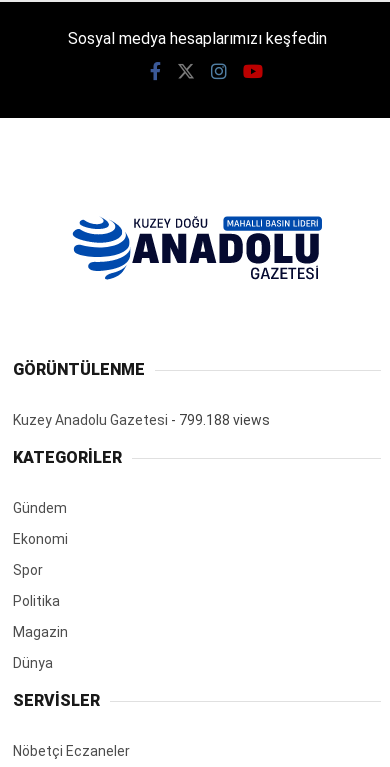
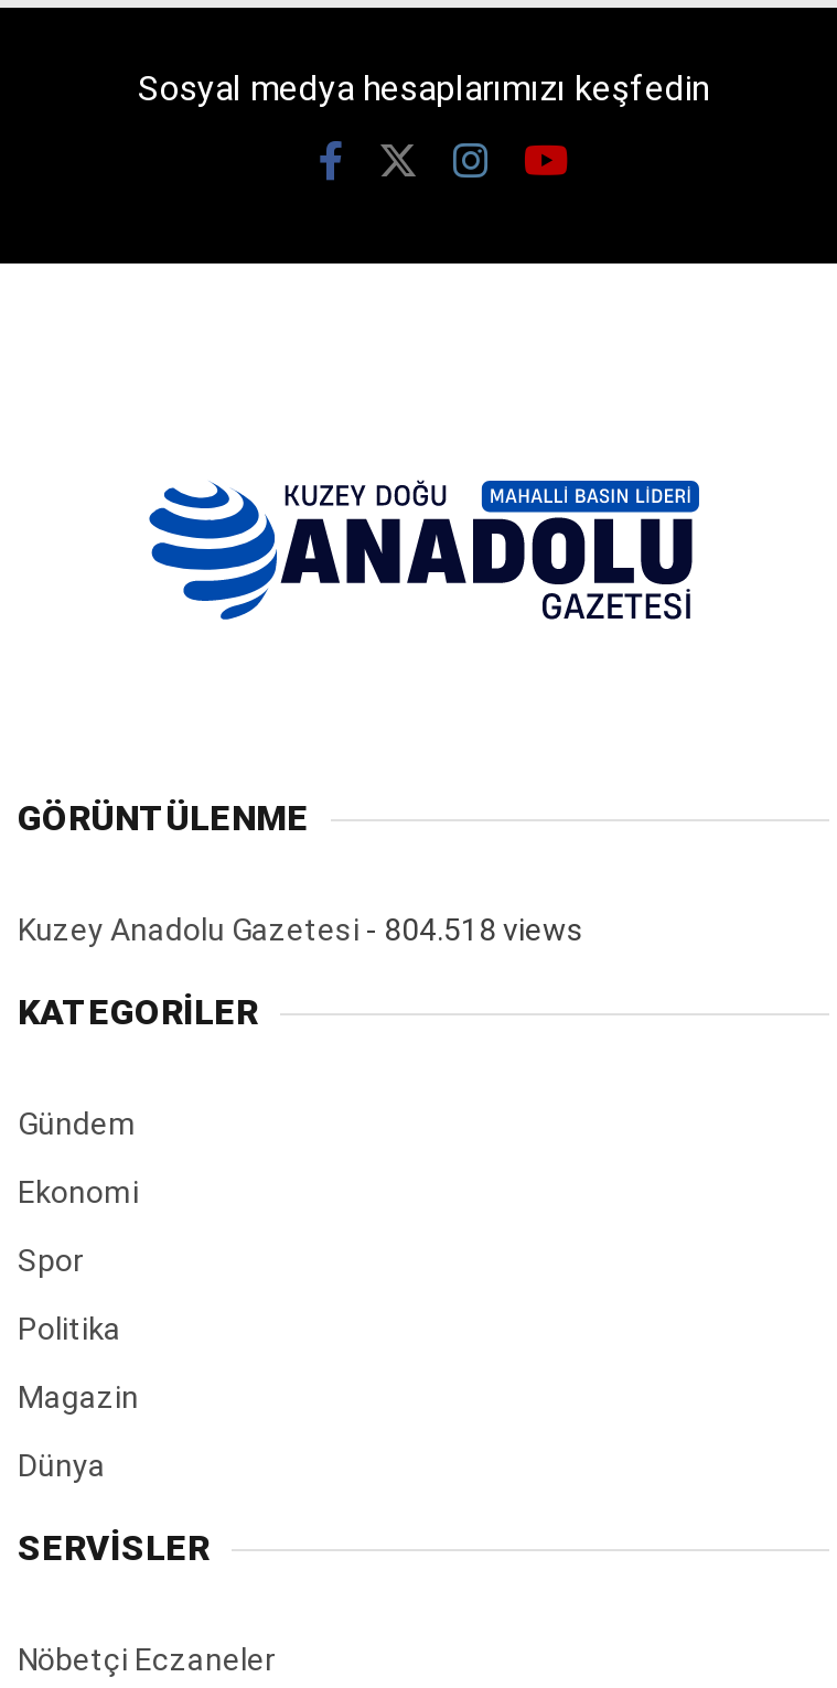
- Kuzey Anadolu Gazetesi - 799.188 views
+ Kuzey Anadolu Gazetesi - 804.518 views
